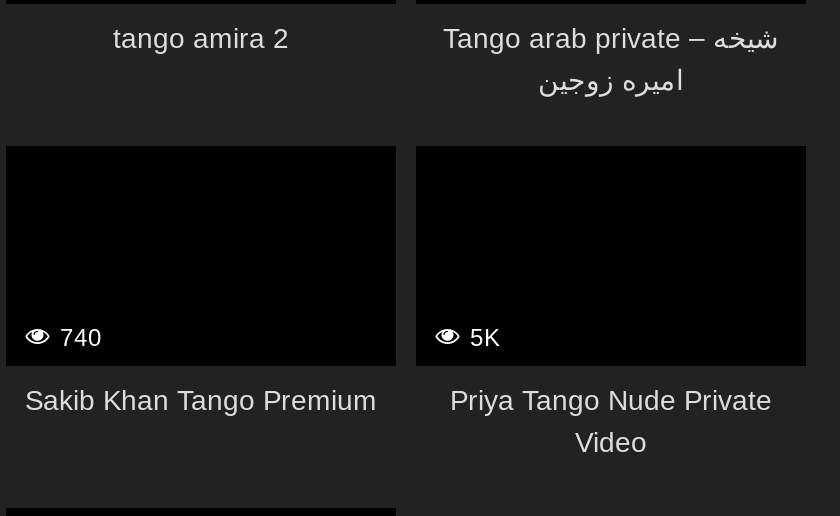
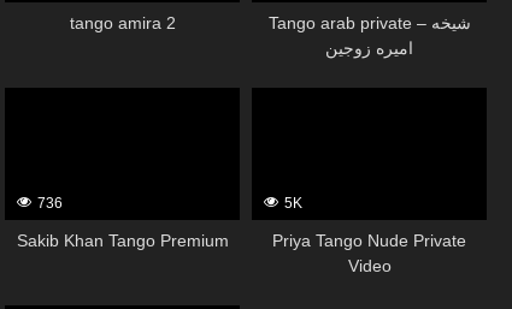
- 740
+ 736
